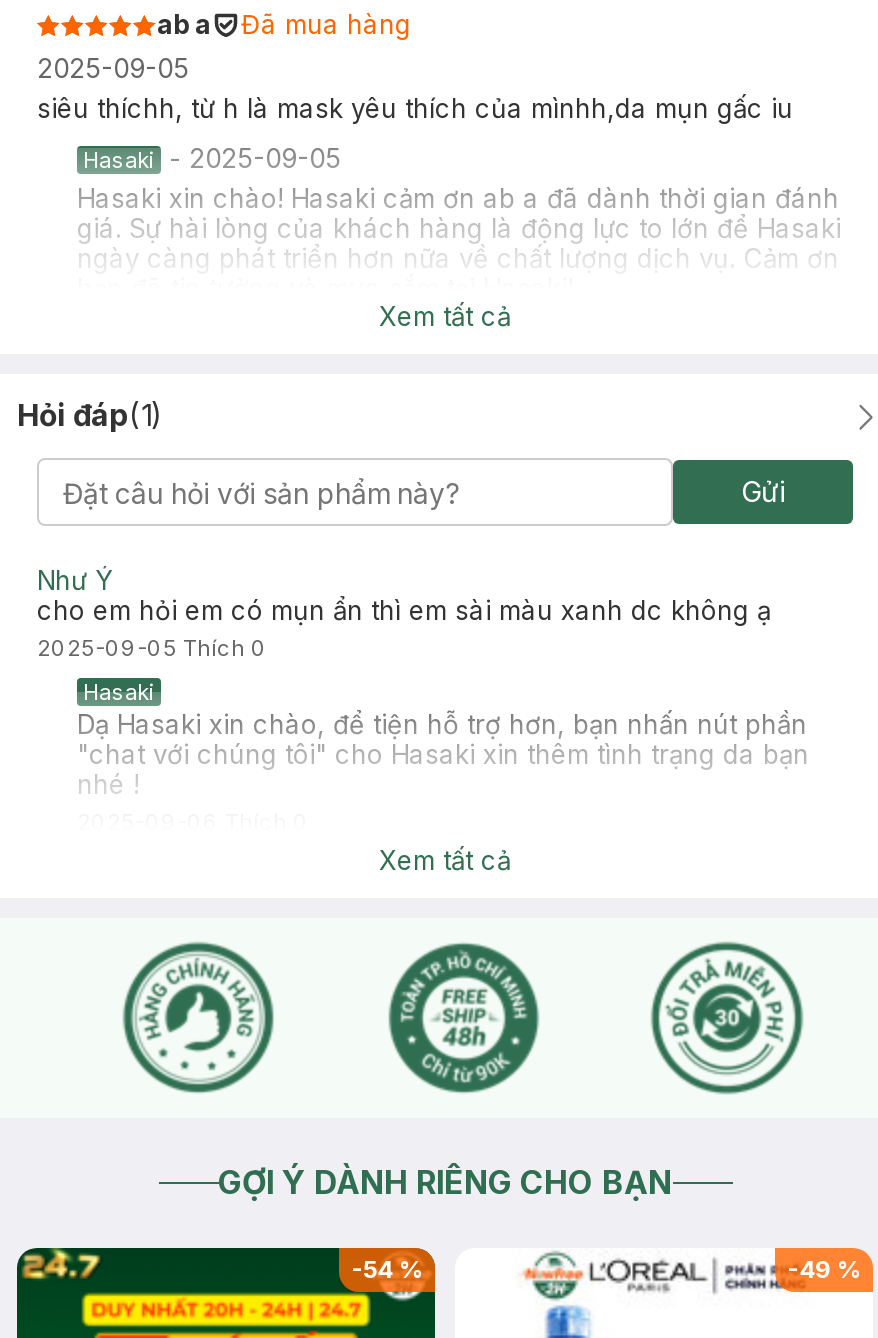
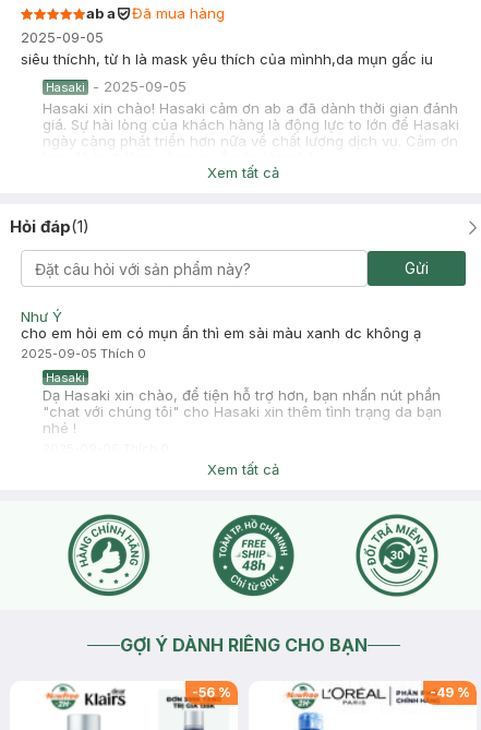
- -54%
+ -56%
